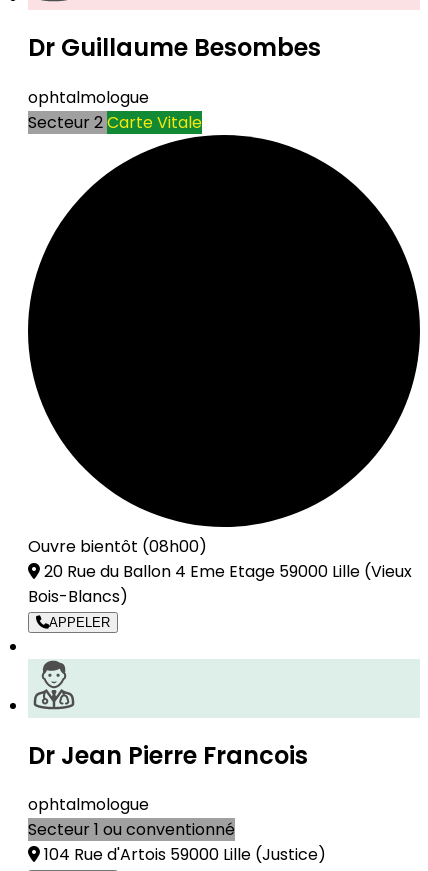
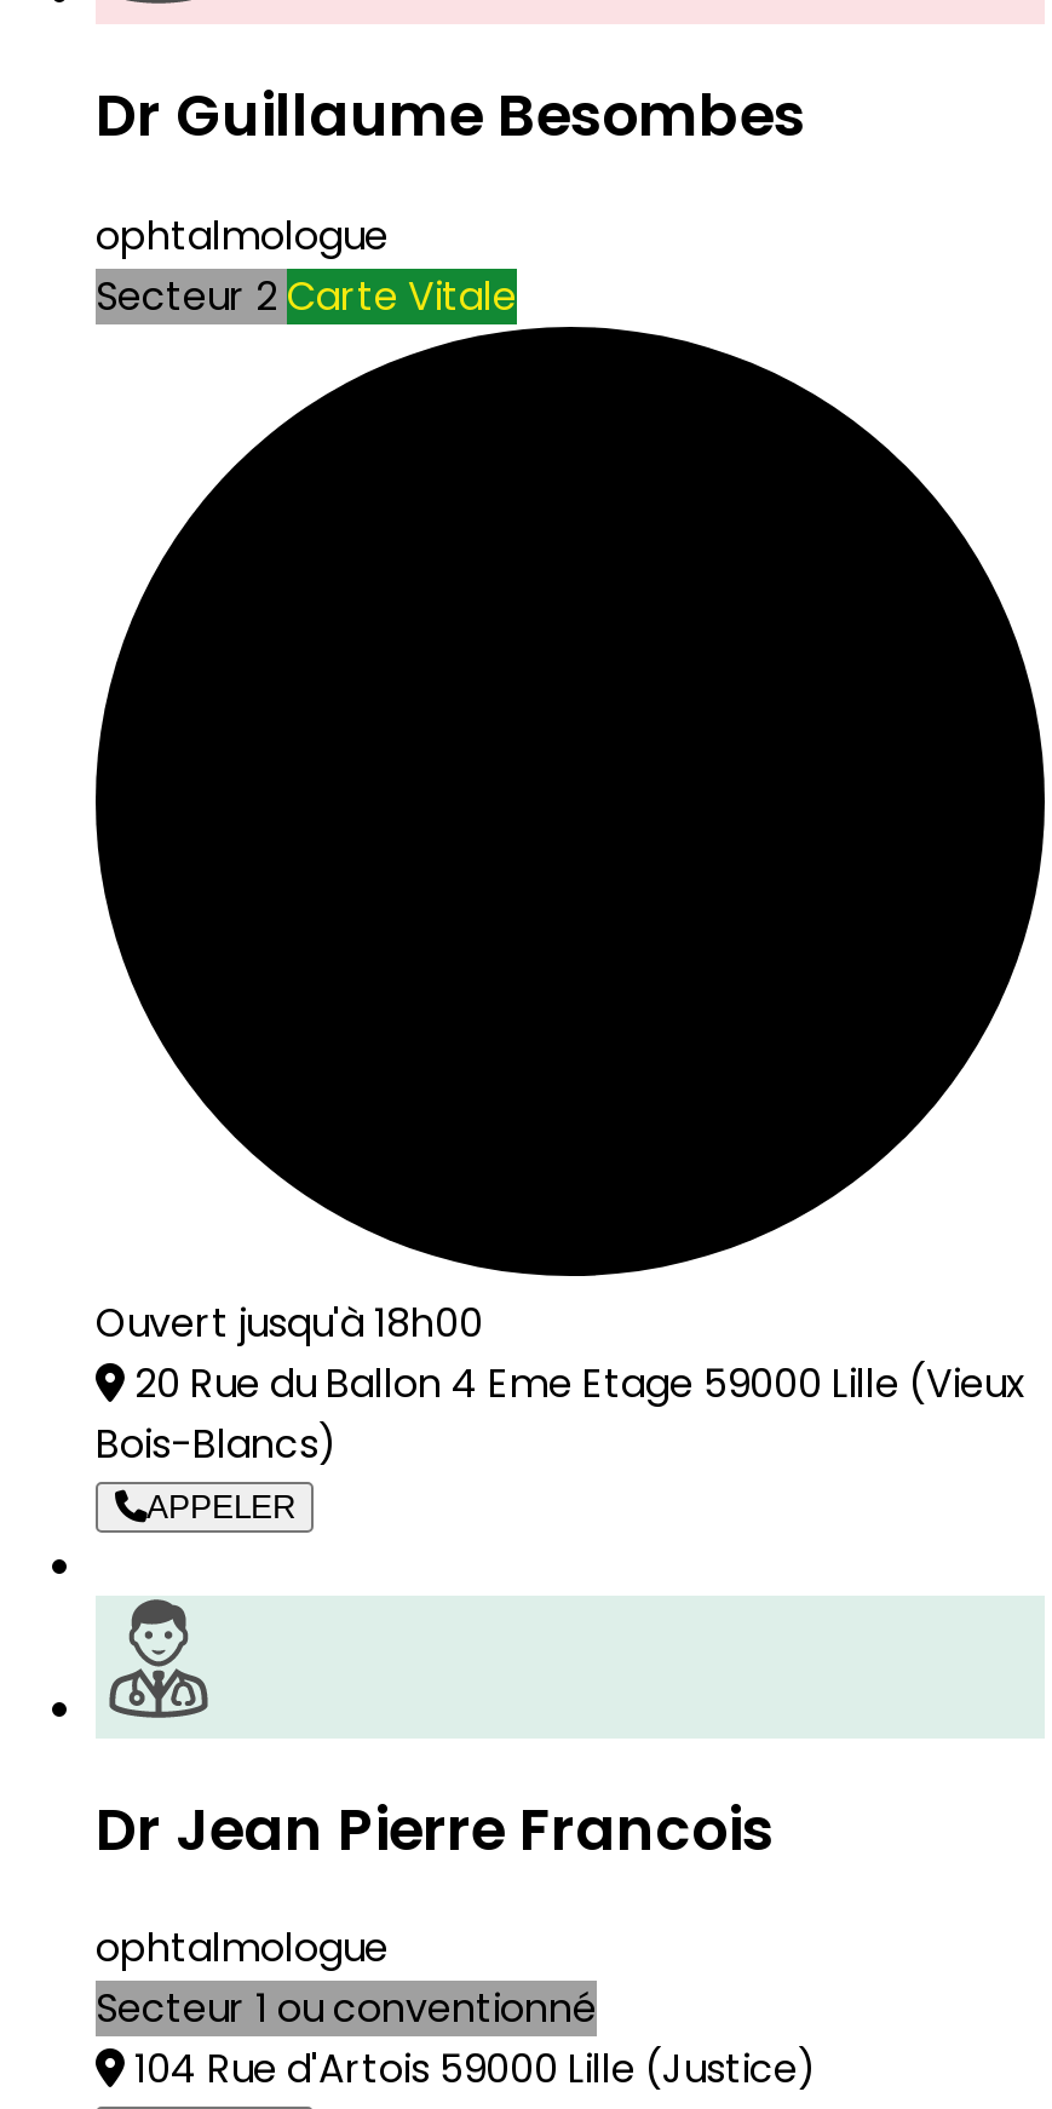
- Ouvre bientôt (08h00)
+ Ouvert jusqu'à 18h00
